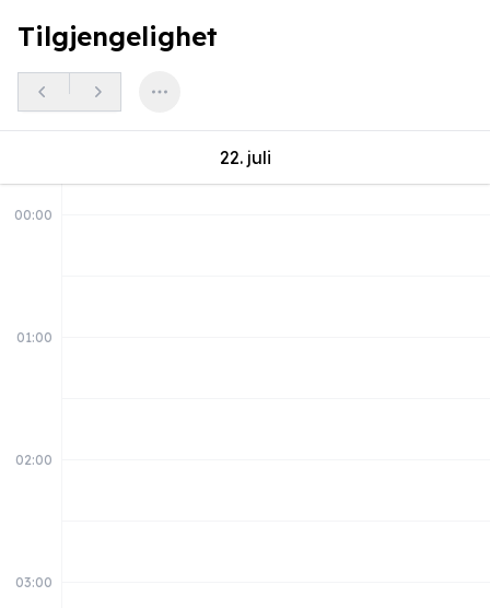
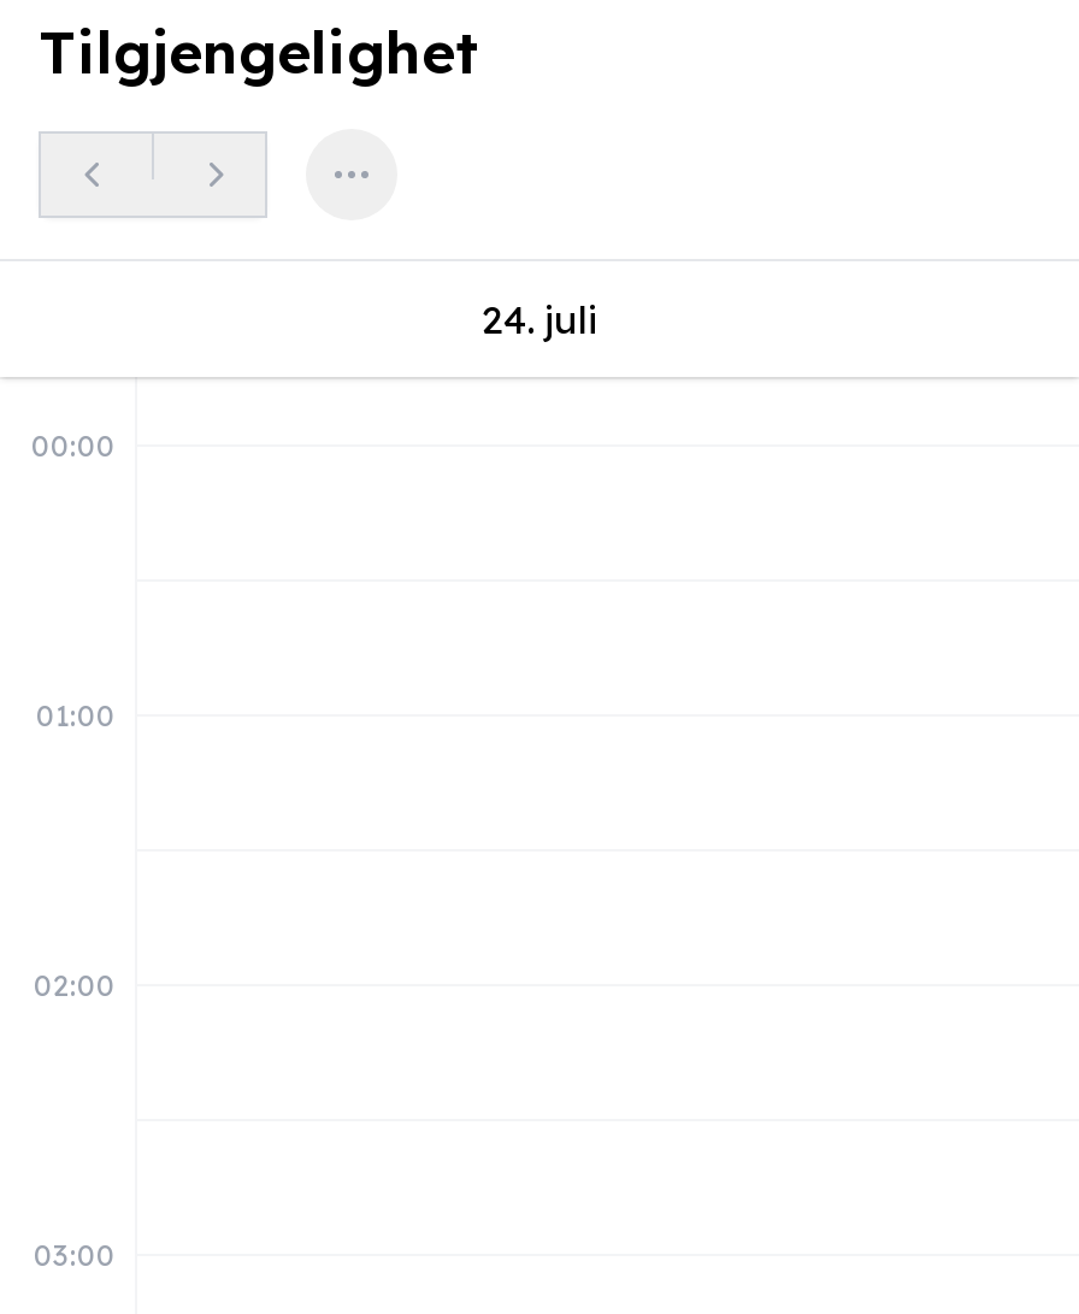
- 22. juli
+ 24. juli
